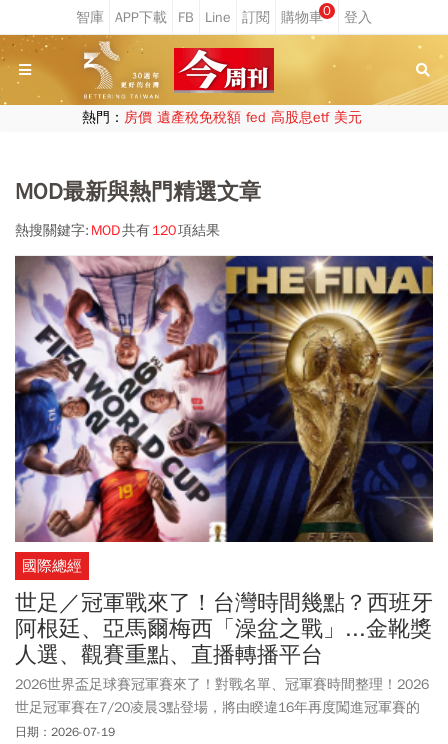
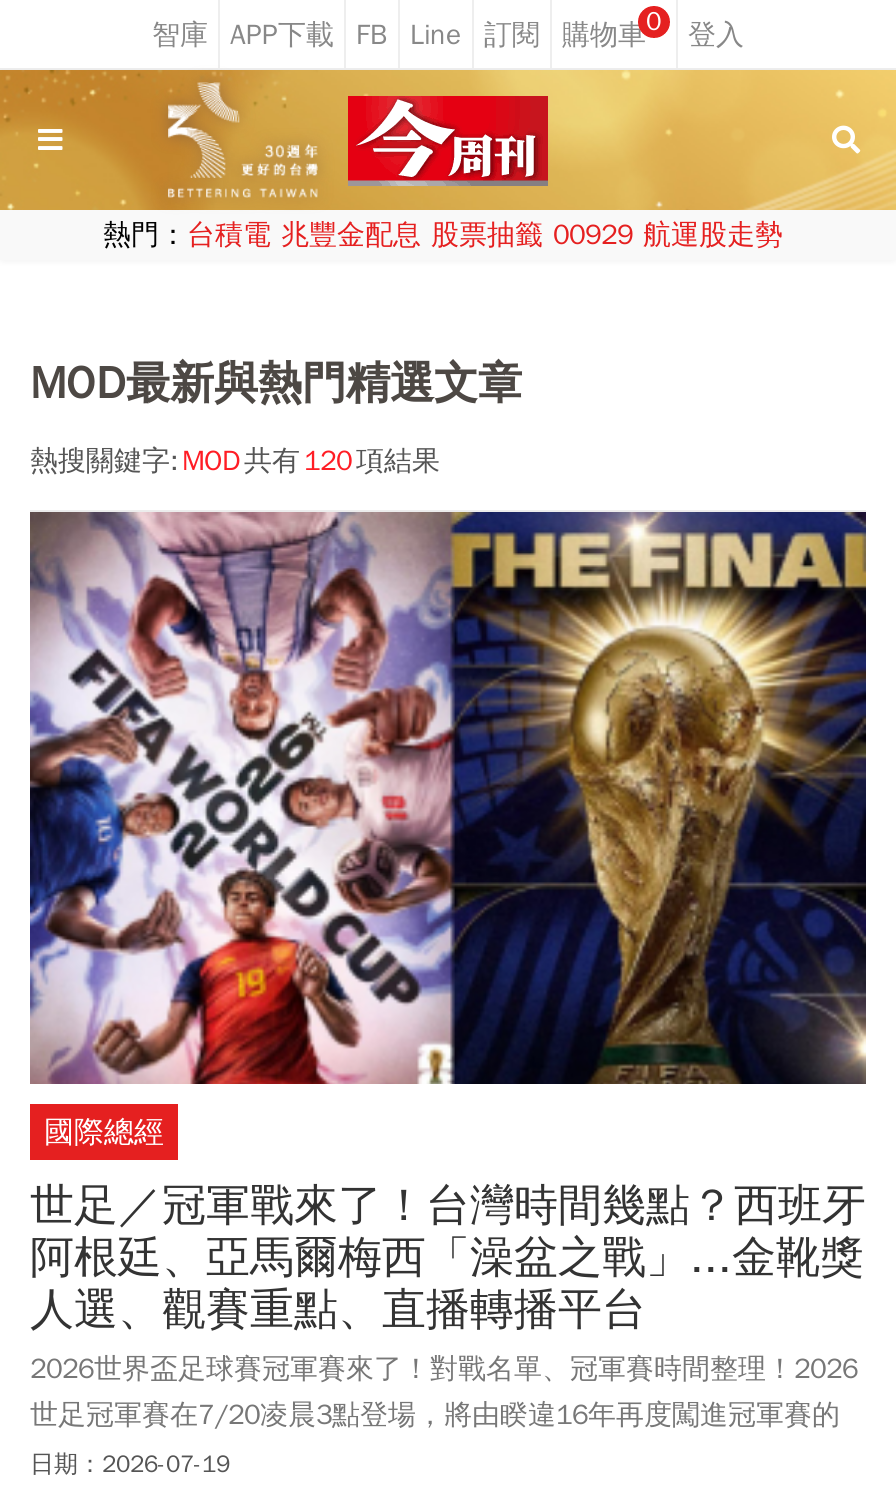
- 熱門：房價 遺產稅免稅額 fed 高股息etf 美元
+ 熱門：台積電 兆豐金配息 股票抽籤 00929 航運股走勢
